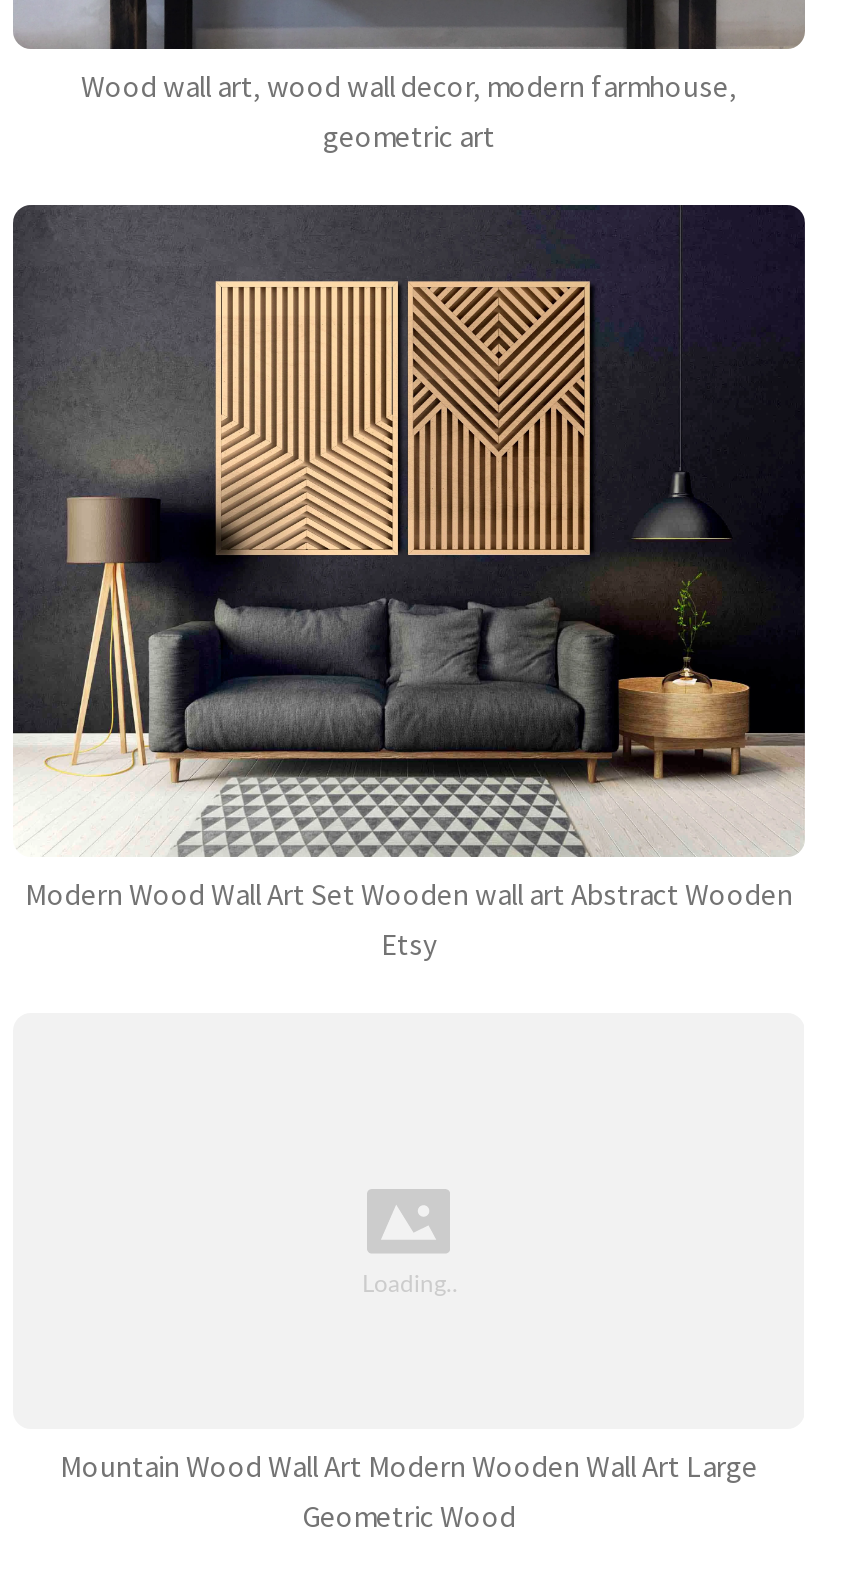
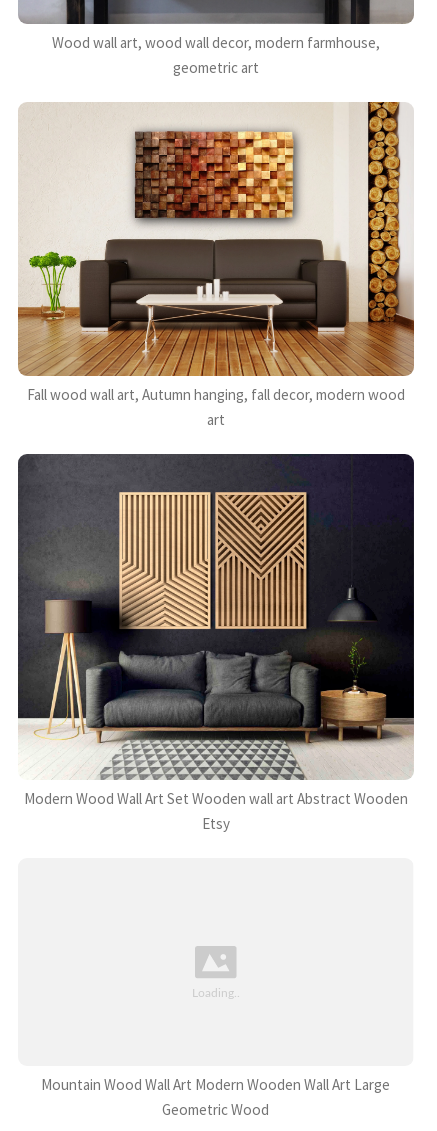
+ [image]
+ Fall wood wall art, Autumn hanging, fall decor, modern wood
+ art
